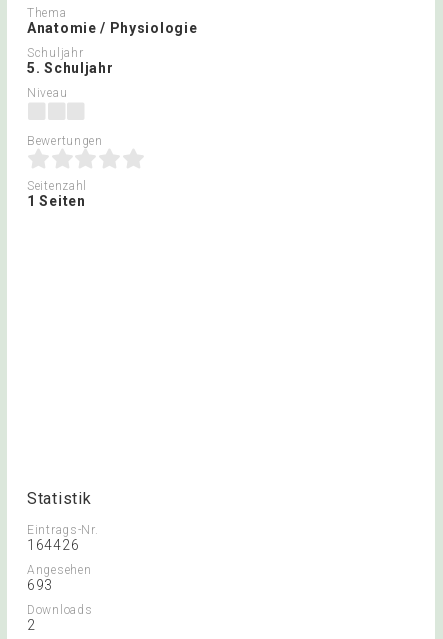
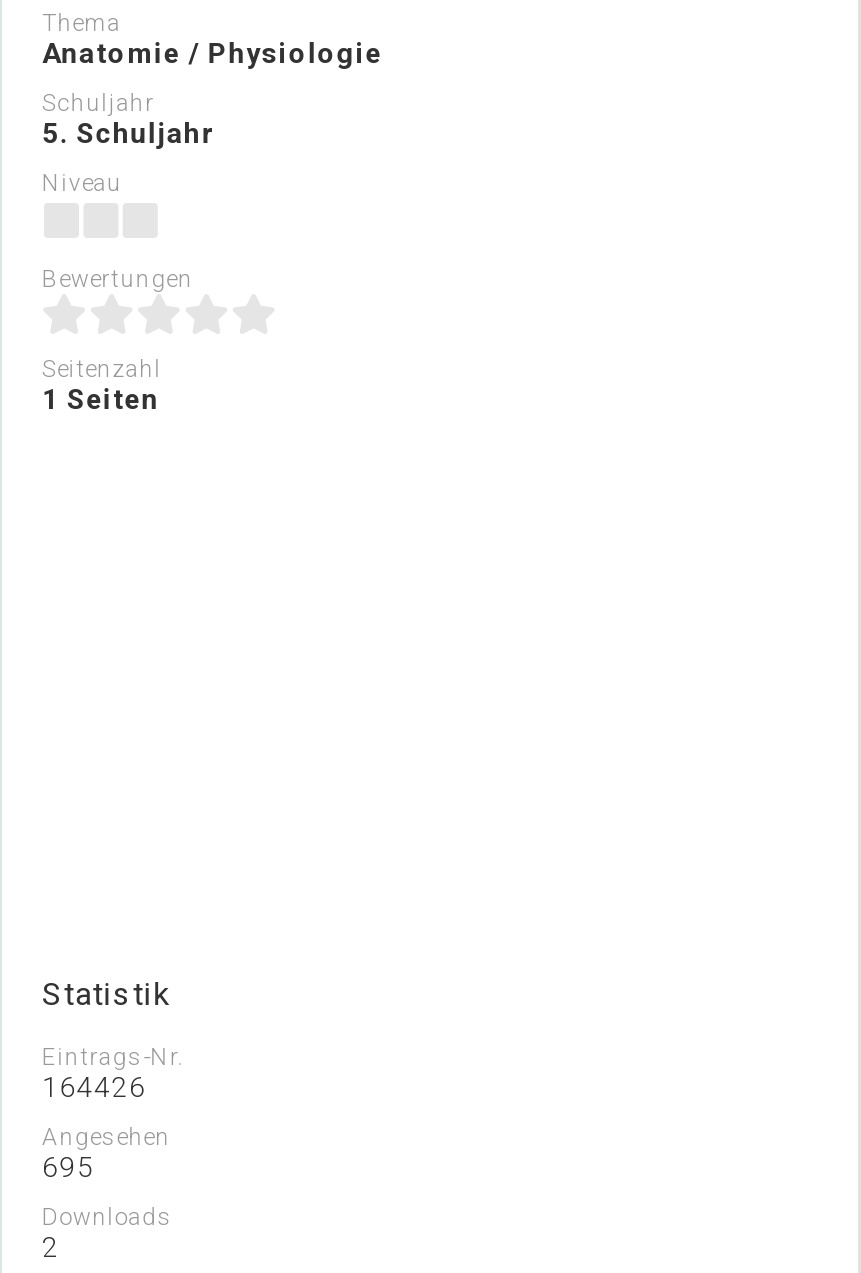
- 693
+ 695
